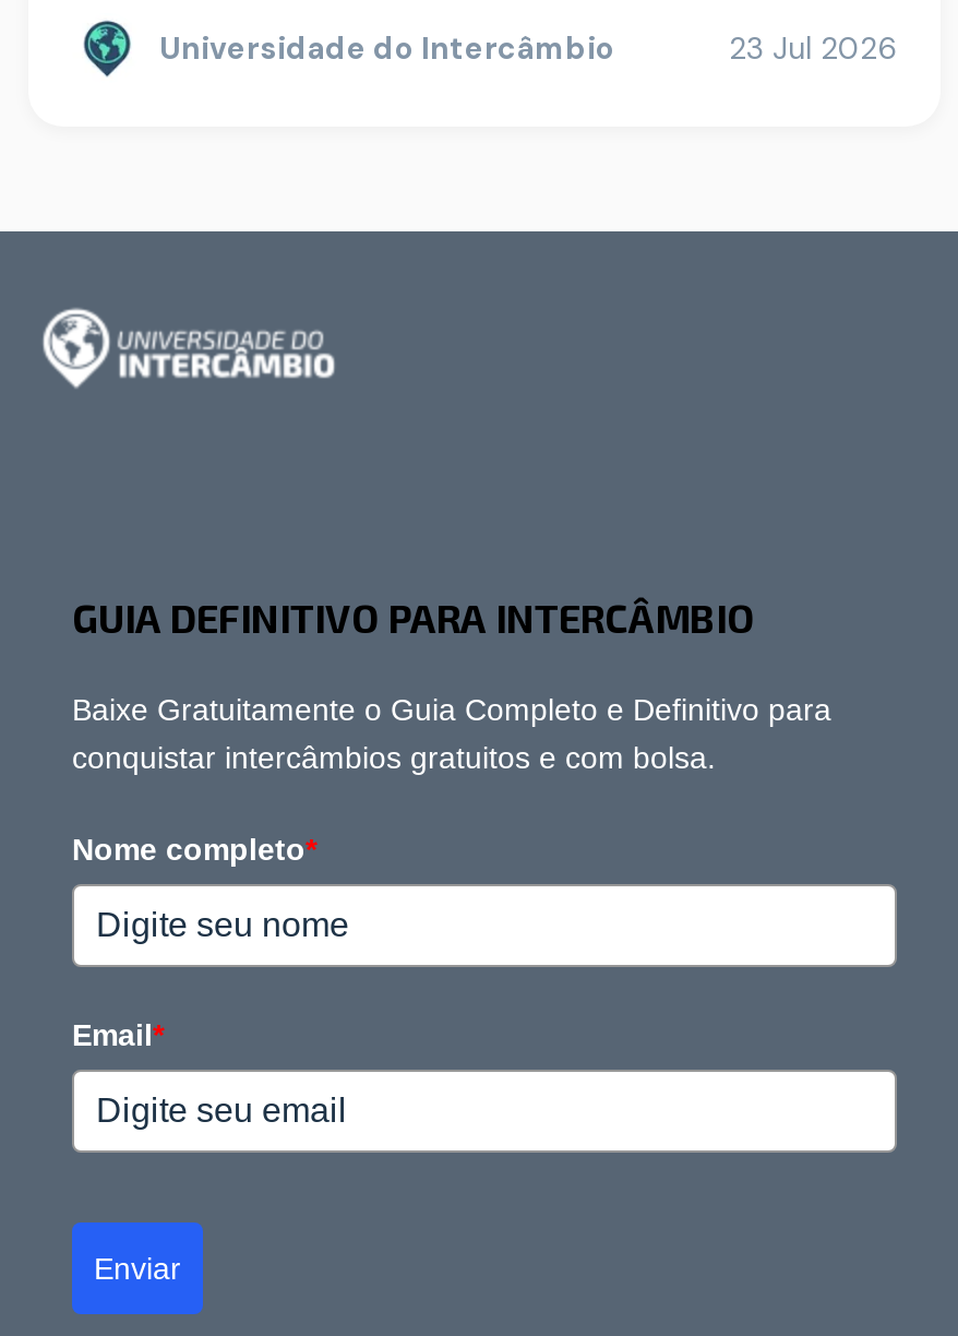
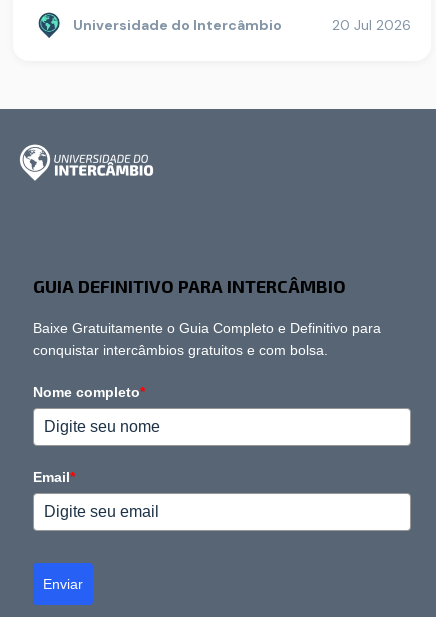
- 23 Jul 2026
+ 20 Jul 2026
